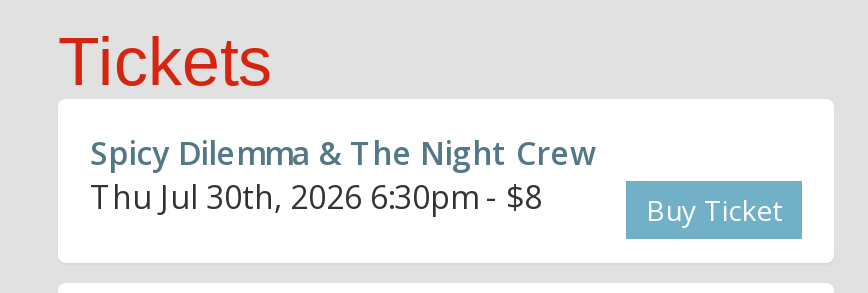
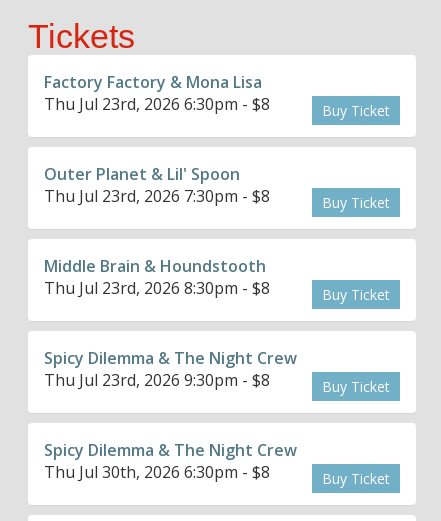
+ Factory Factory & Mona Lisa
+ Thu Jul 23rd, 2026 6:30pm - $8
+ Buy Ticket
+ Outer Planet & Lil' Spoon
+ Thu Jul 23rd, 2026 7:30pm - $8
+ Buy Ticket
+ Middle Brain & Houndstooth
+ Thu Jul 23rd, 2026 8:30pm - $8
+ Buy Ticket
+ Spicy Dilemma & The Night Crew
+ Thu Jul 23rd, 2026 9:30pm - $8
+ Buy Ticket
